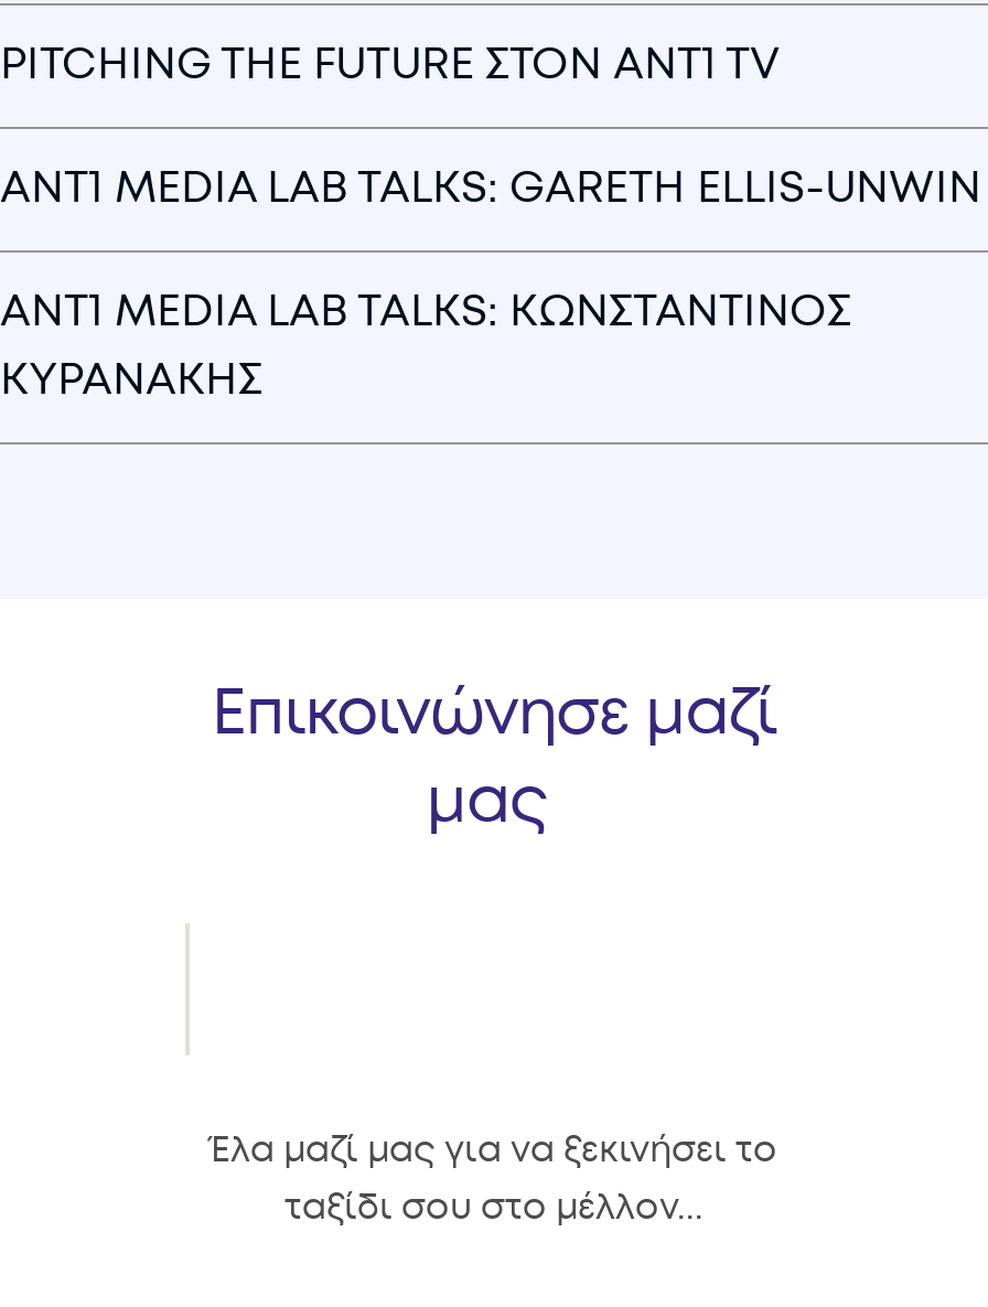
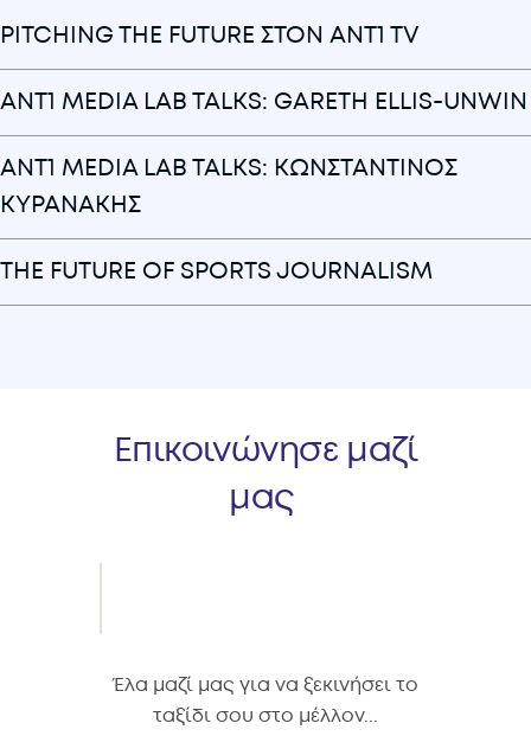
+ THE FUTURE OF SPORTS JOURNALISM
